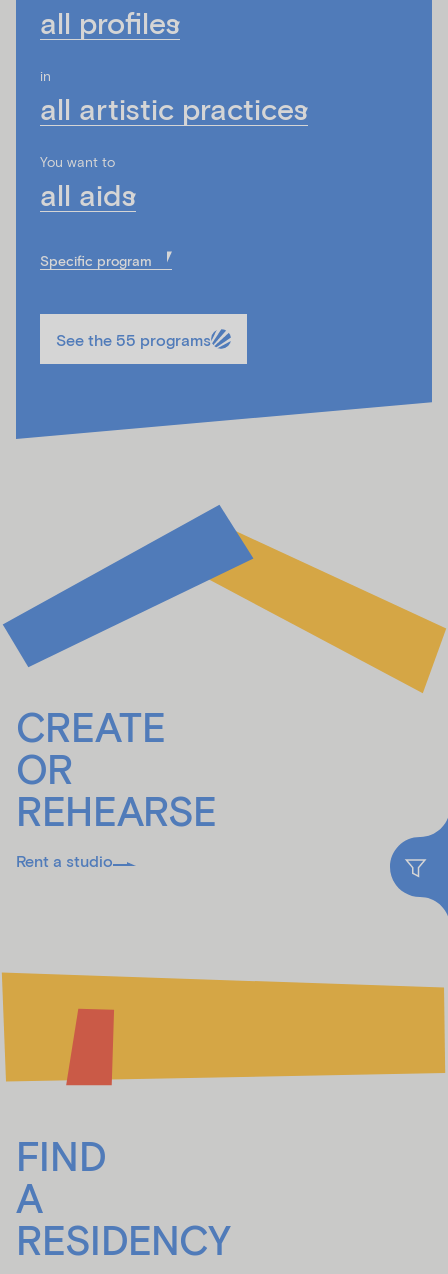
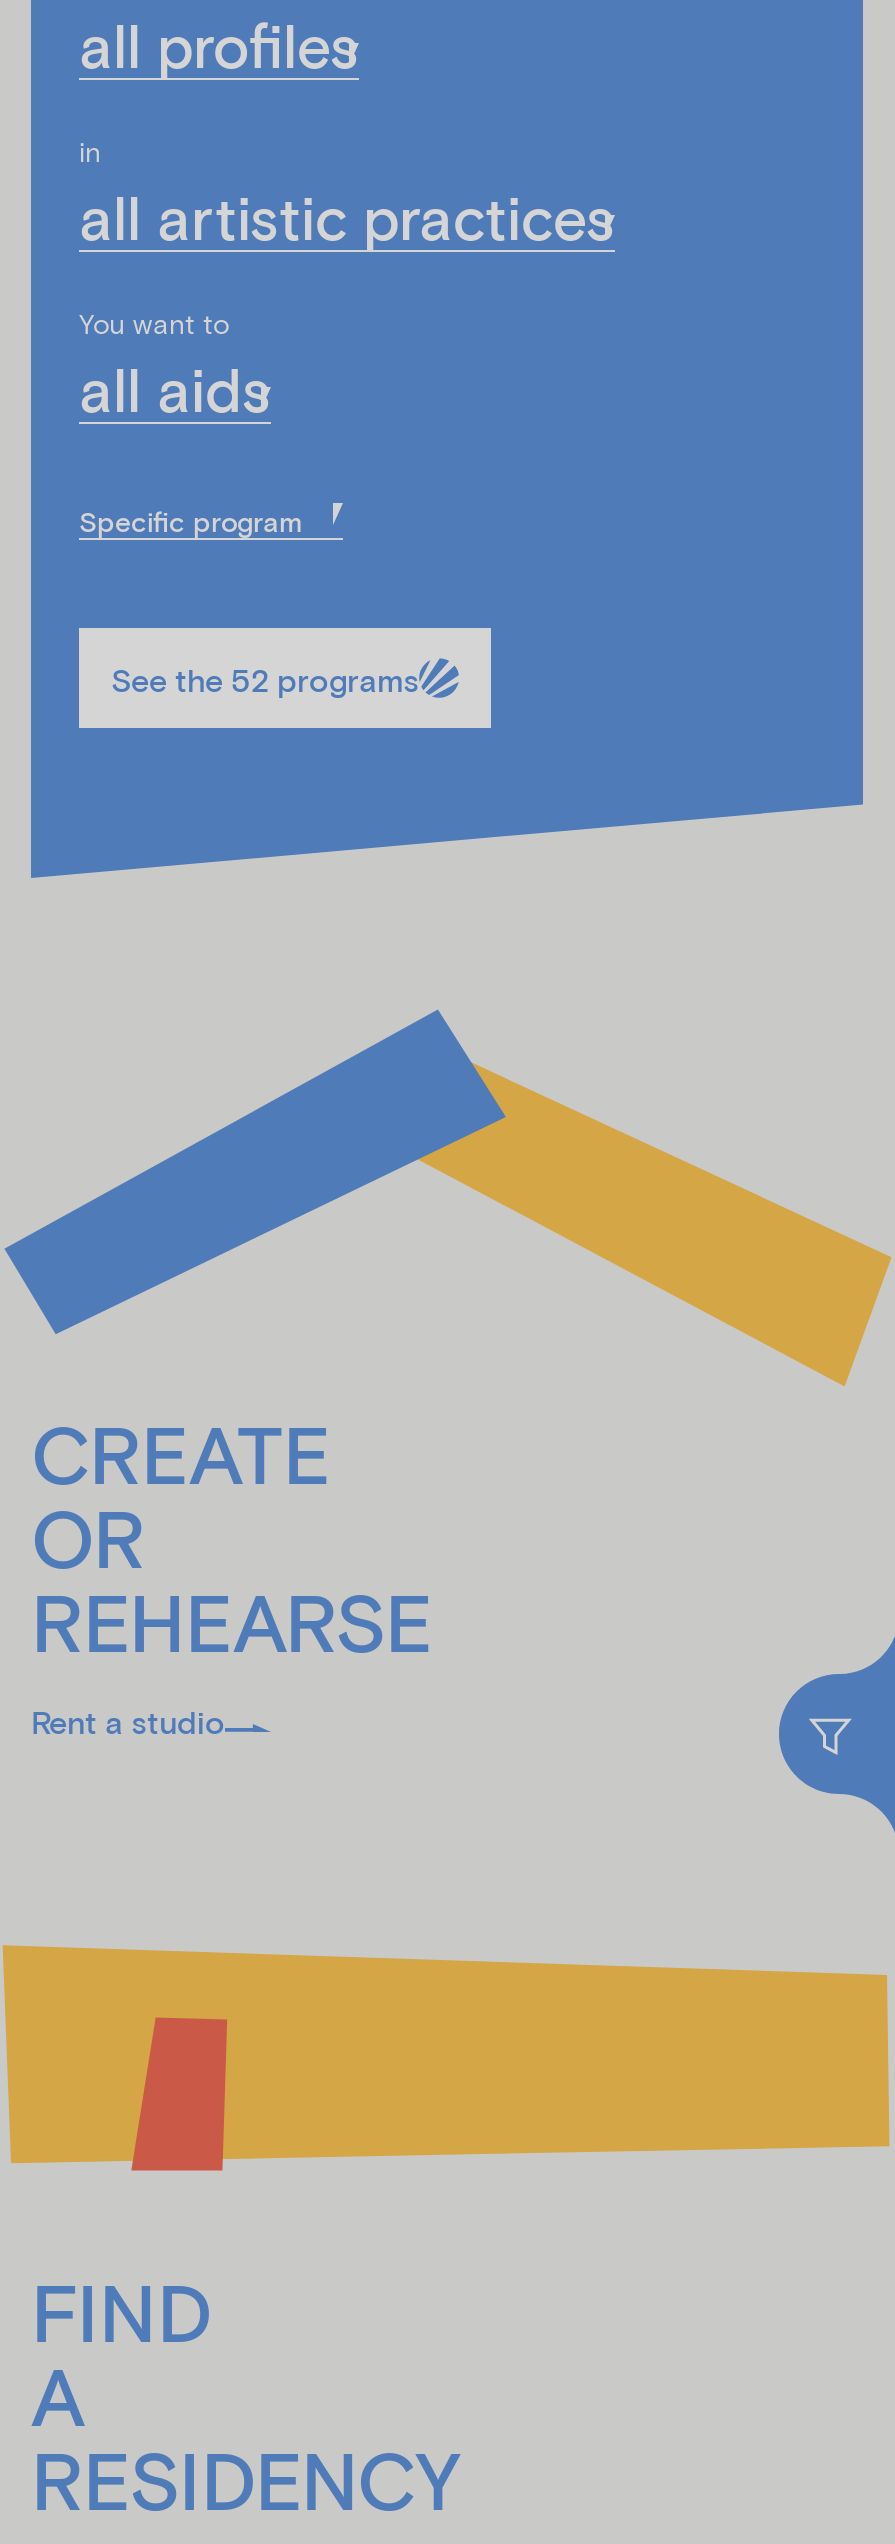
- See the 55 programs
+ See the 52 programs
